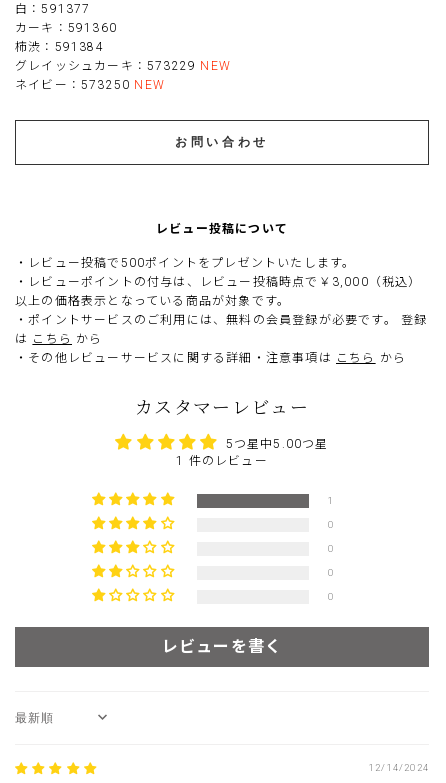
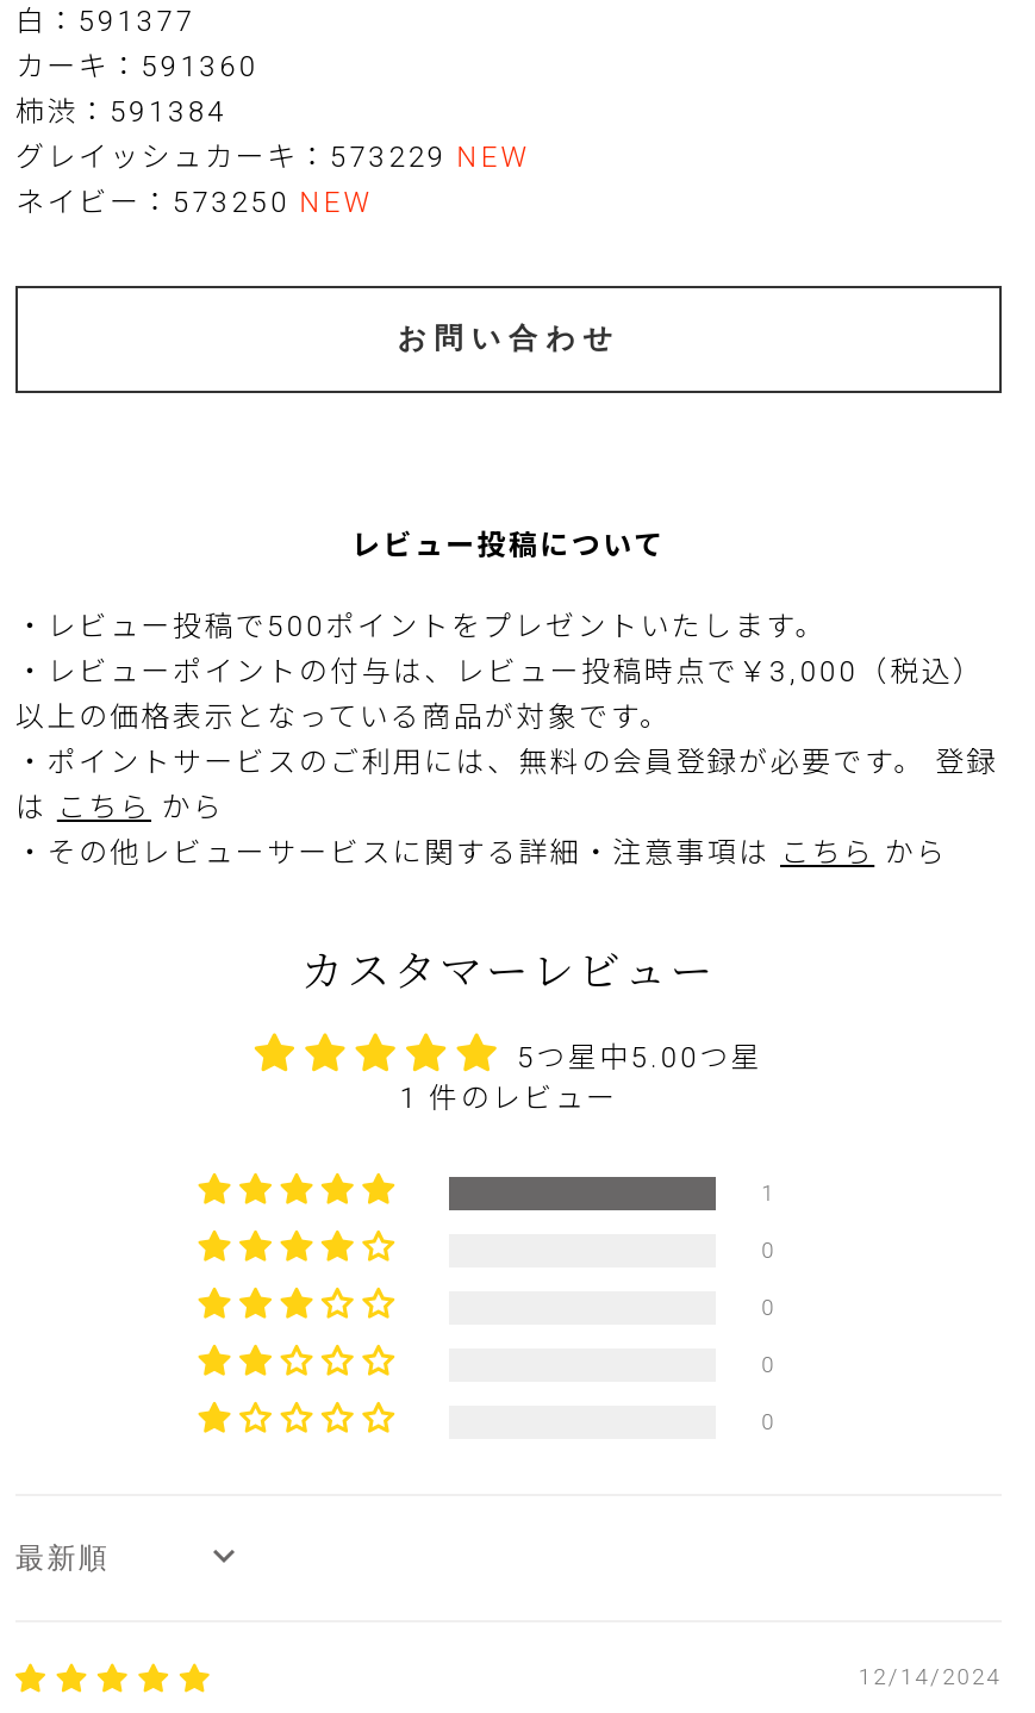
- レビューを書く
